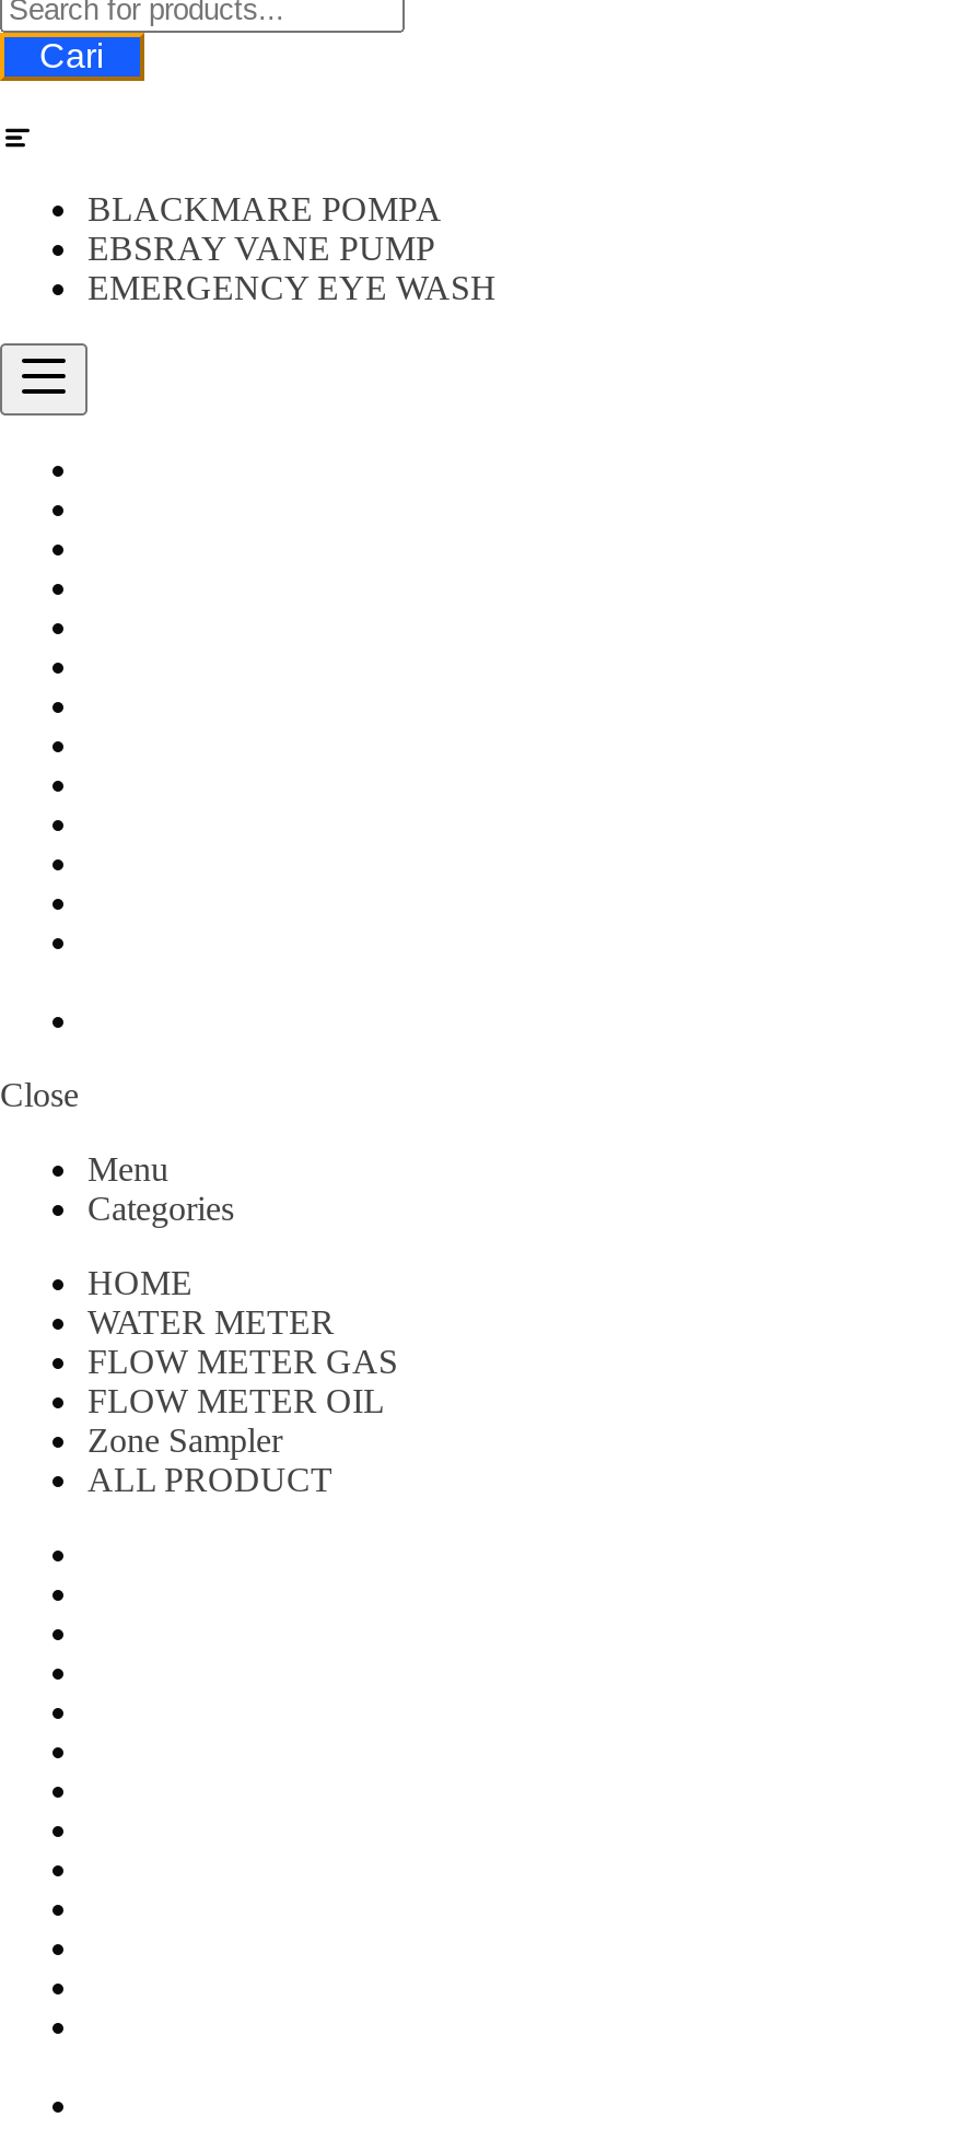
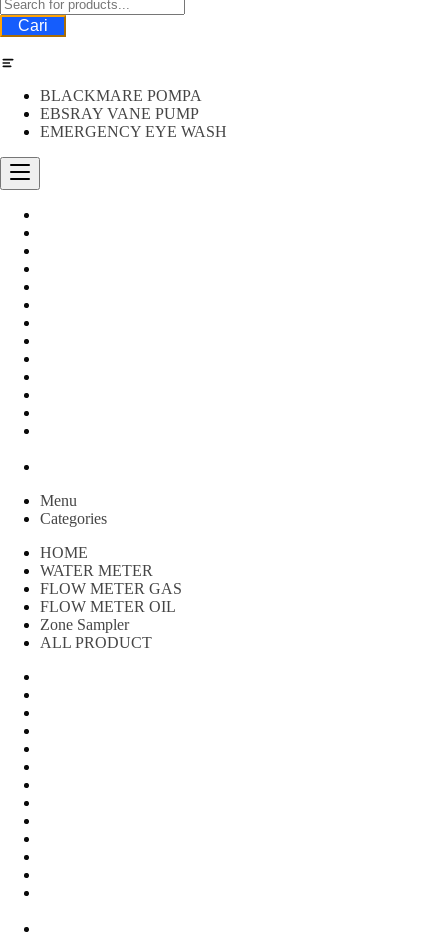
- Close
